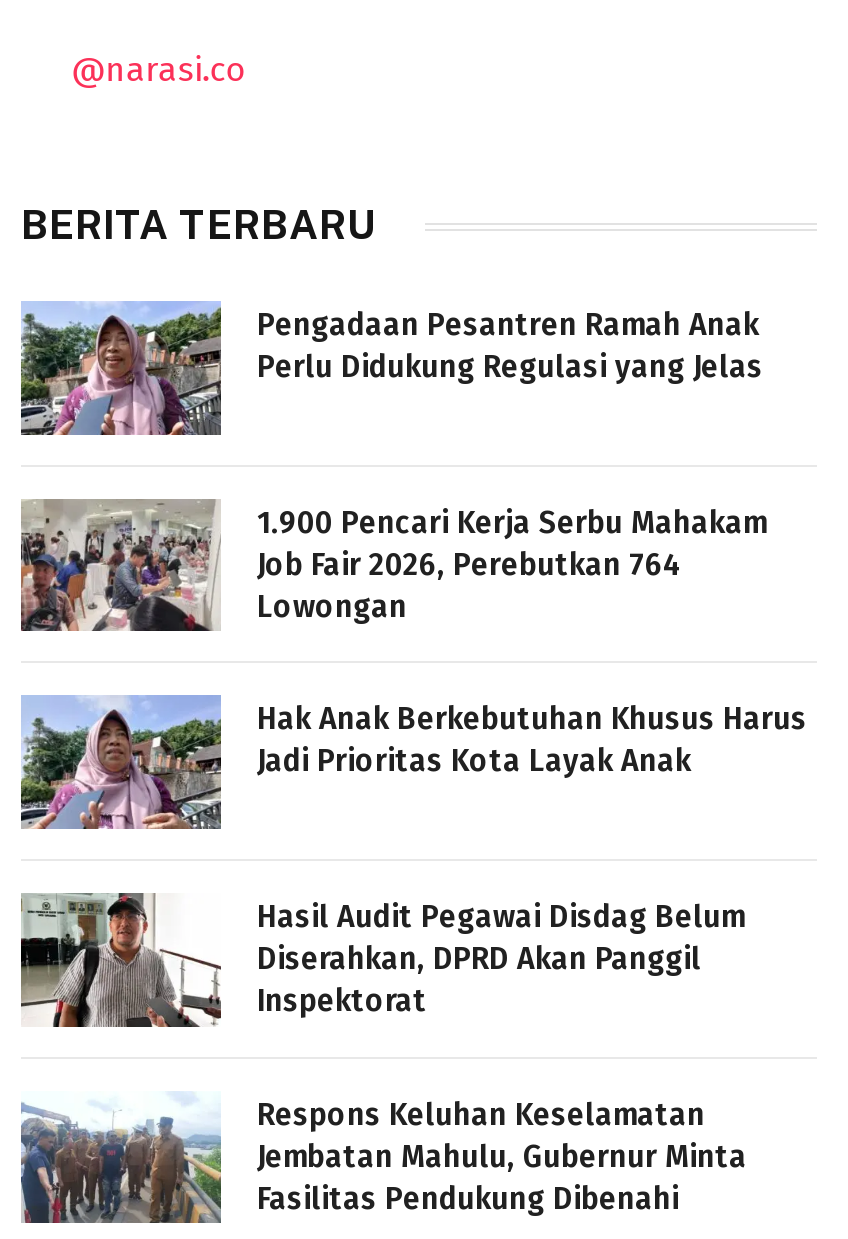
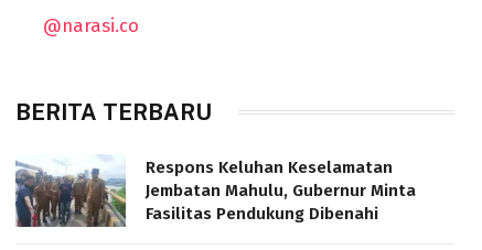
- [image]
- Pengadaan Pesantren Ramah Anak
- Perlu Didukung Regulasi yang Jelas

- [image]
- 1.900 Pencari Kerja Serbu Mahakam
- Job Fair 2026, Perebutkan 764
- Lowongan
- Hak Anak Berkebutuhan Khusus Harus
- Jadi Prioritas Kota Layak Anak

- [image]

- [image]
- Hasil Audit Pegawai Disdag Belum
- Diserahkan, DPRD Akan Panggil
- Inspektorat
